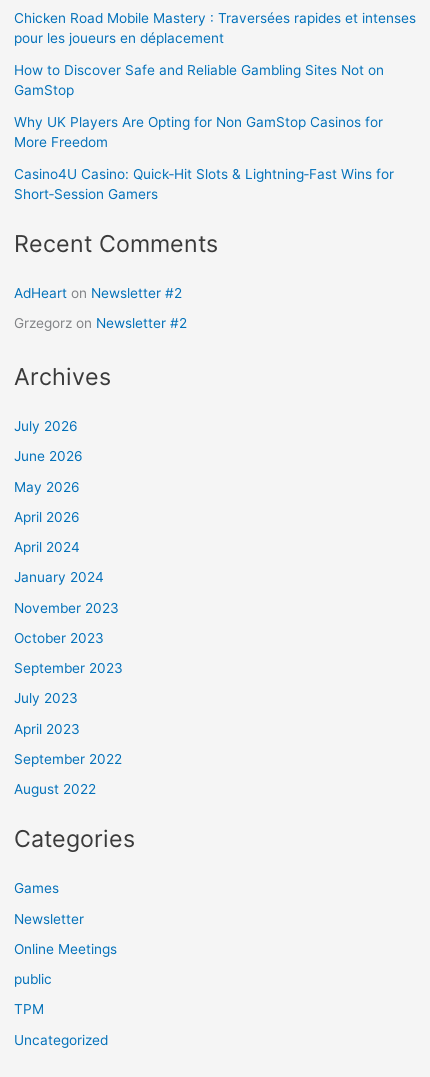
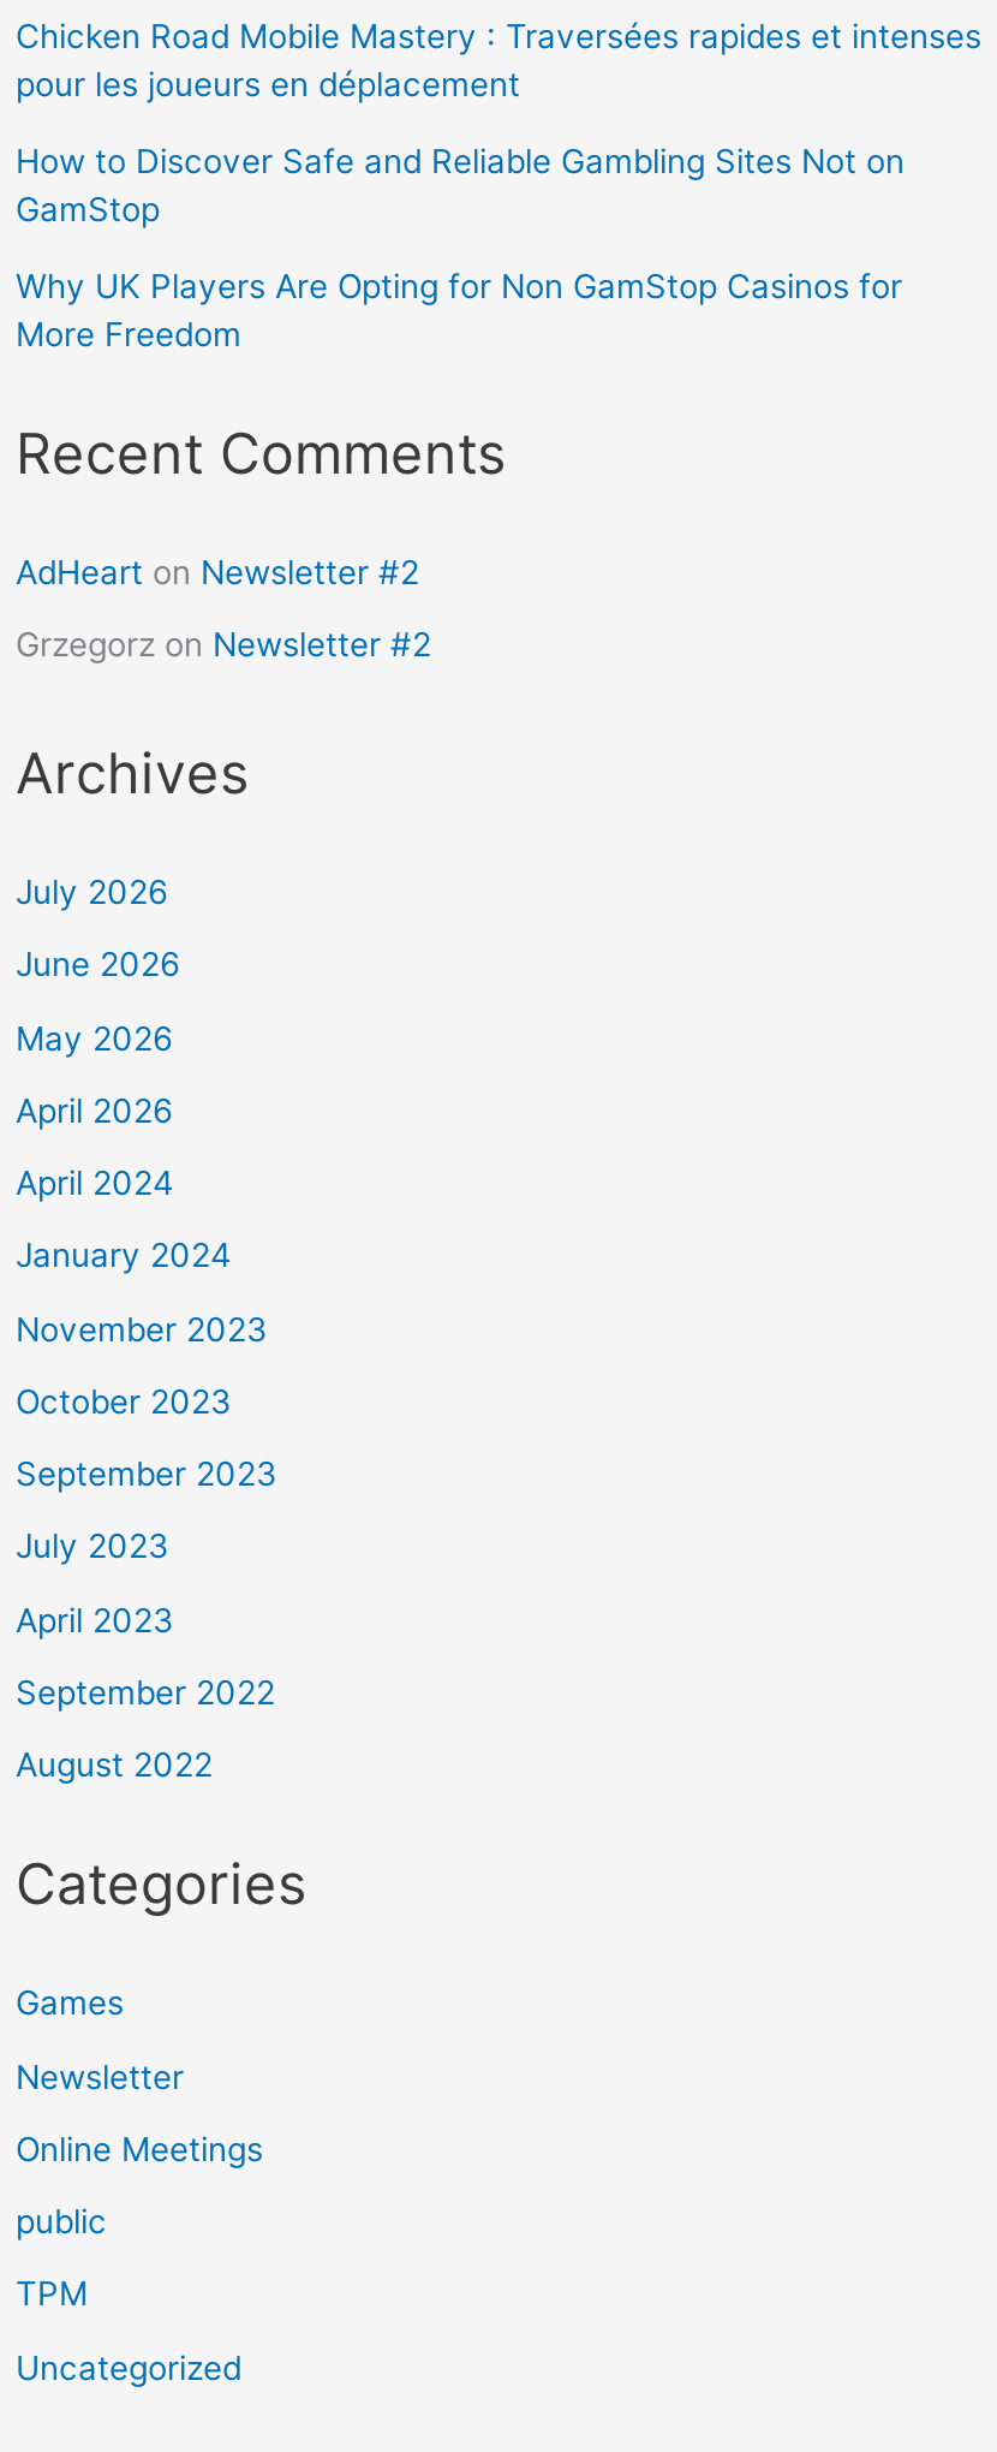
- Casino4U Casino: Quick‑Hit Slots & Lightning‑Fast Wins for
- Short‑Session Gamers
